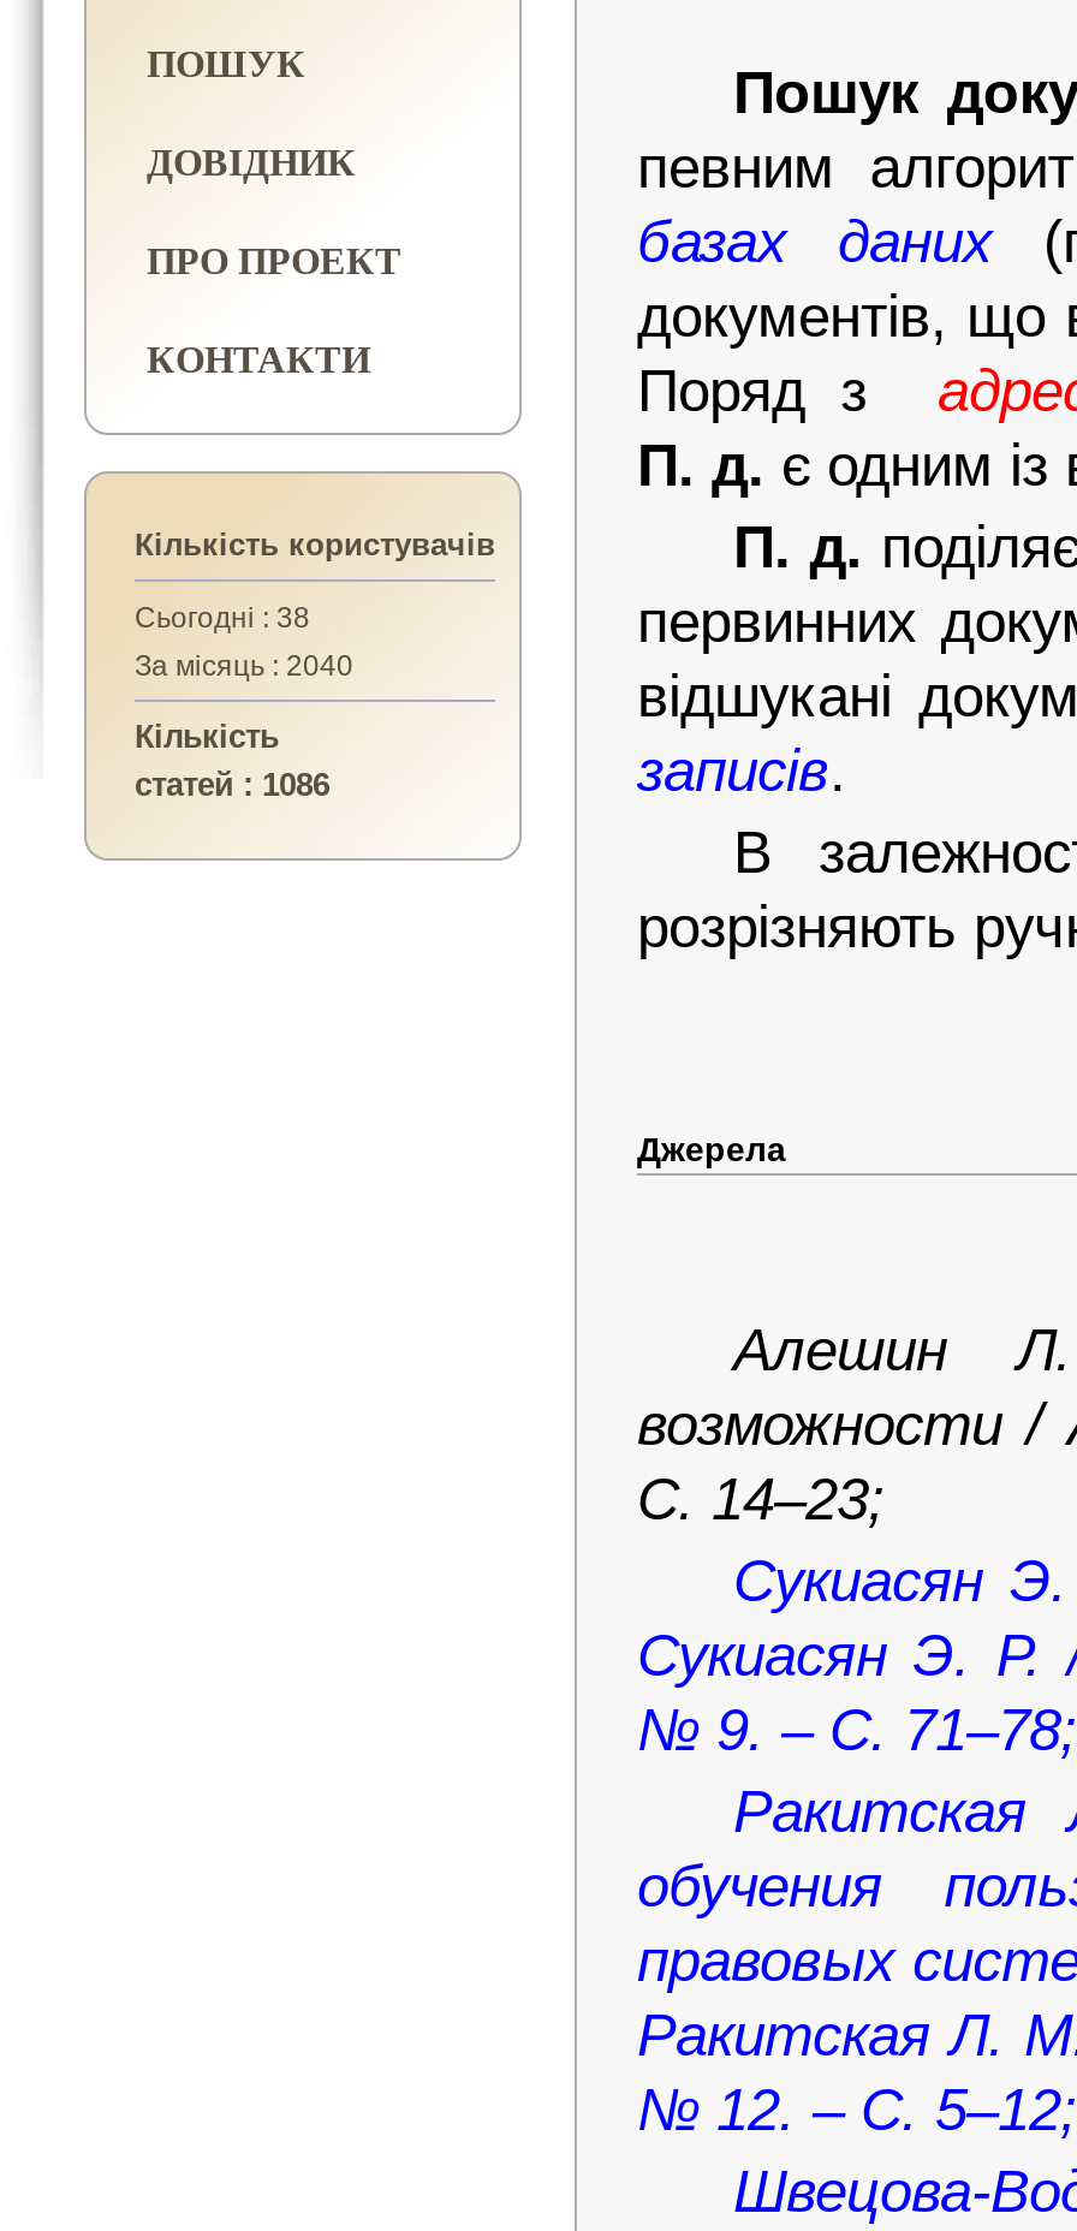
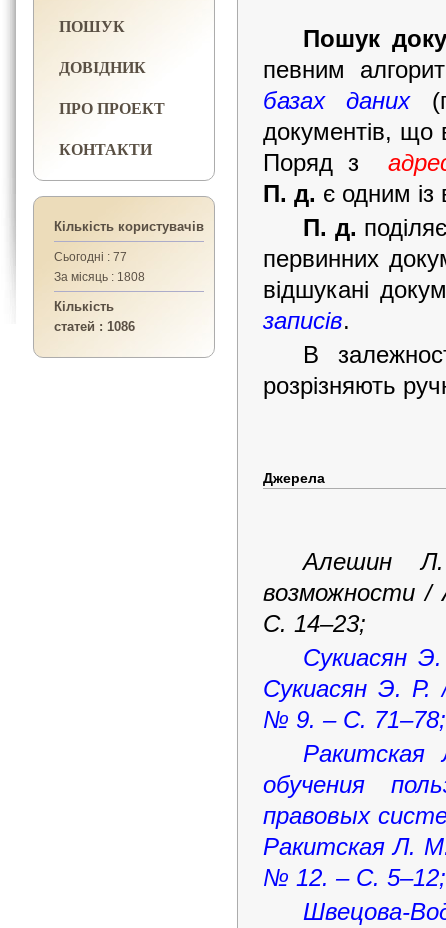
- Сьогодні : 38
+ Сьогодні : 77

- За місяць : 2040
+ За місяць : 1808
